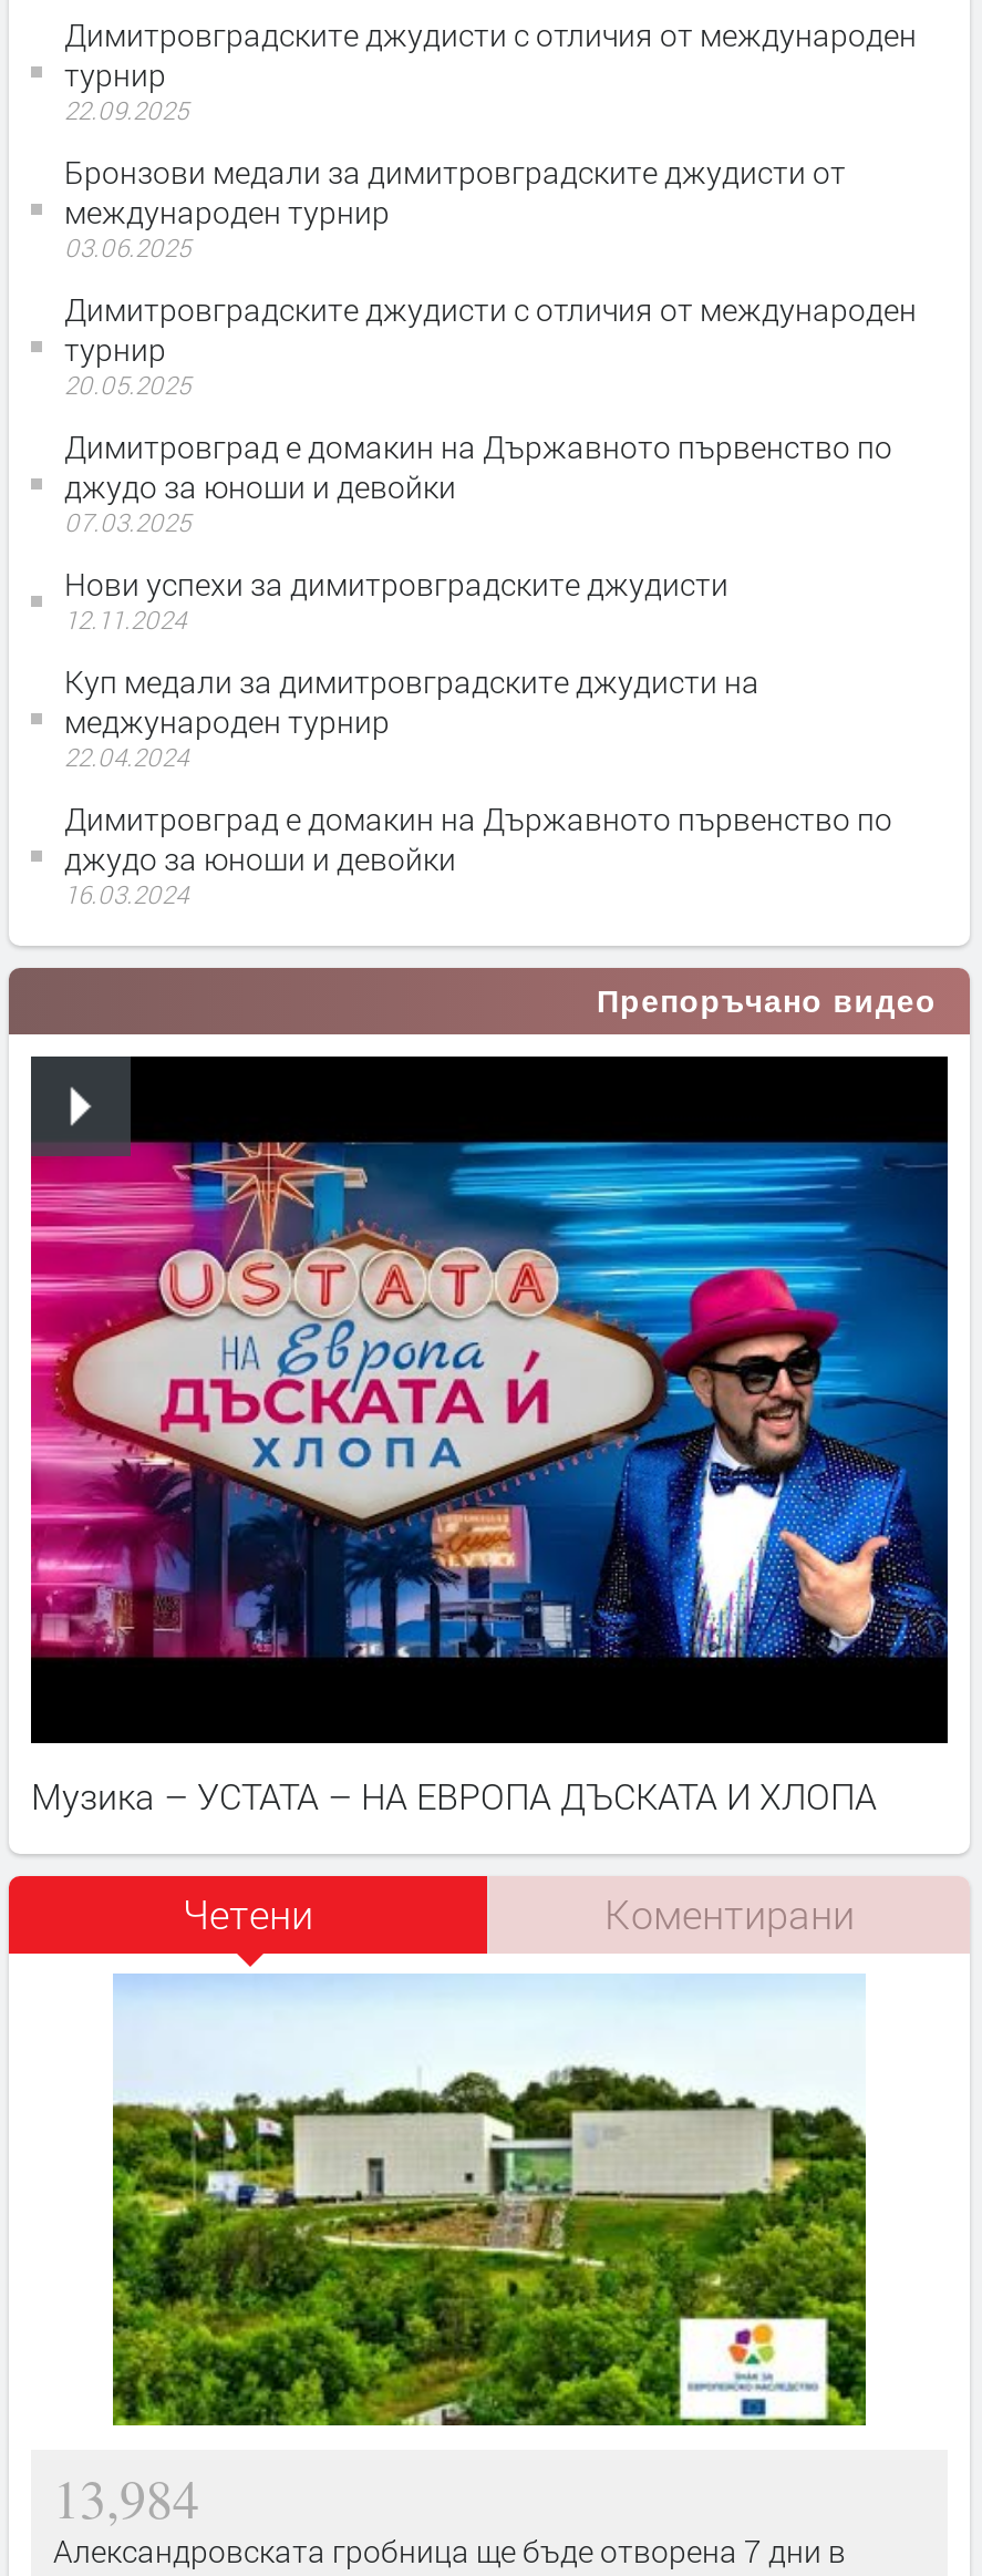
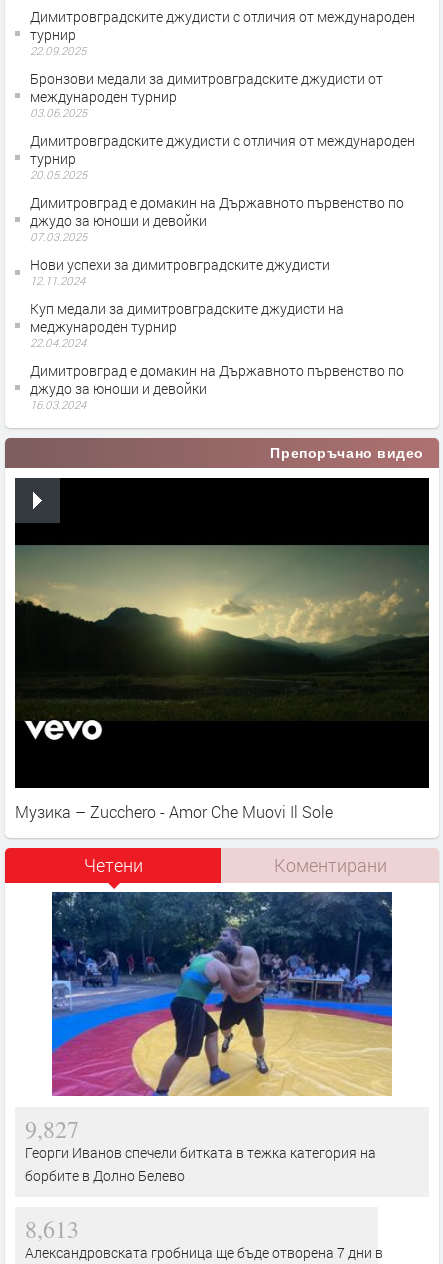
- [image]
+ [image]

- Музика – УСТАТА – НА ЕВРОПА ДЪСКАТА И ХЛОПА
+ Музика – Zucchero - Amor Che Muovi Il Sole

- [image]
- 13,984
+ [image]
+ 9,827
+ Георги Иванов спечели битката в тежка категория на
+ борбите в Долно Белево
+ 8,613
